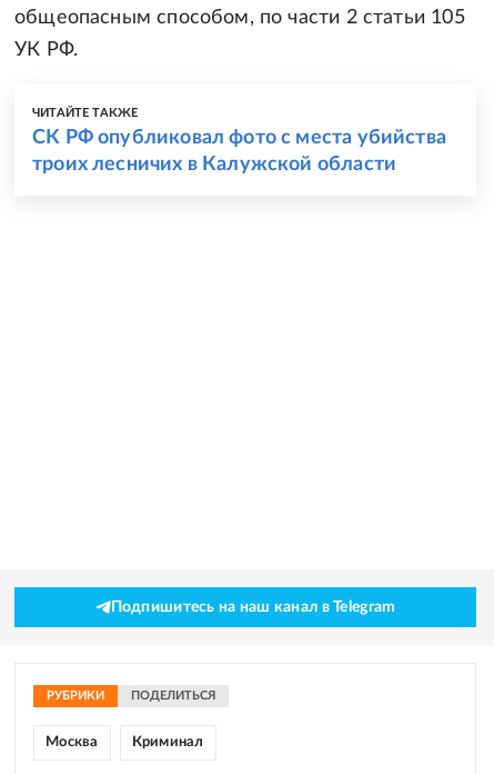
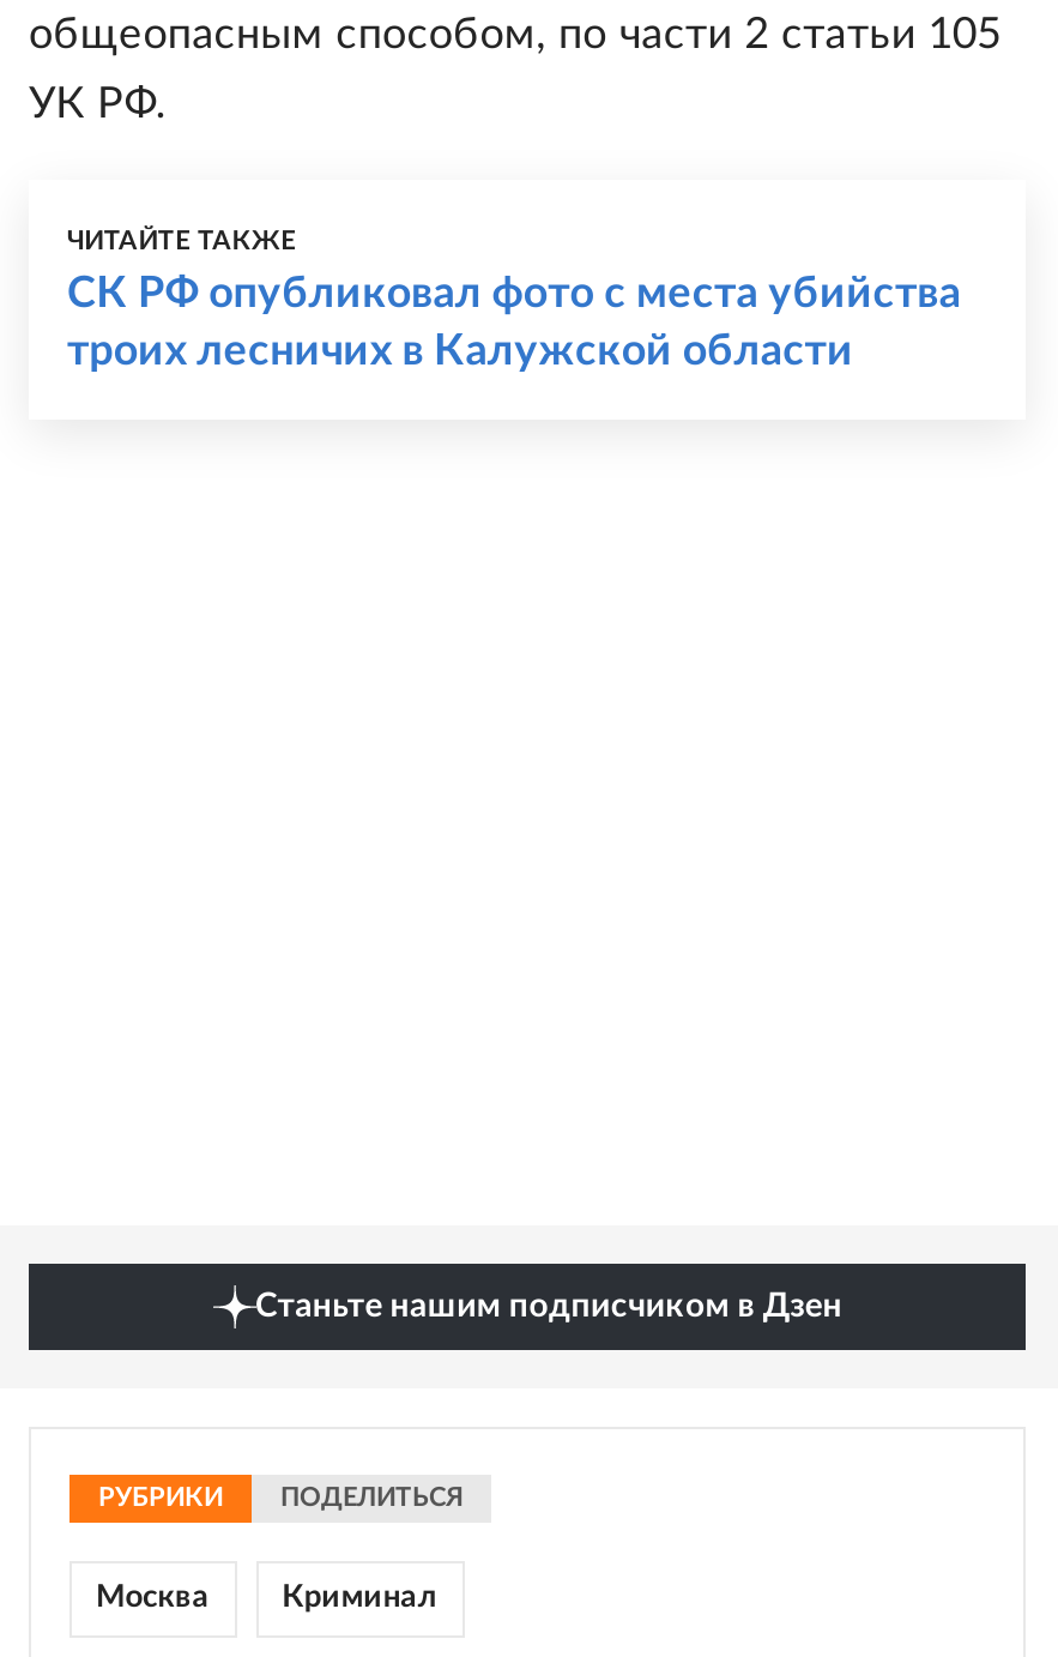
- Подпишитесь на наш канал в Telegram
+ Станьте нашим подписчиком в Дзен
